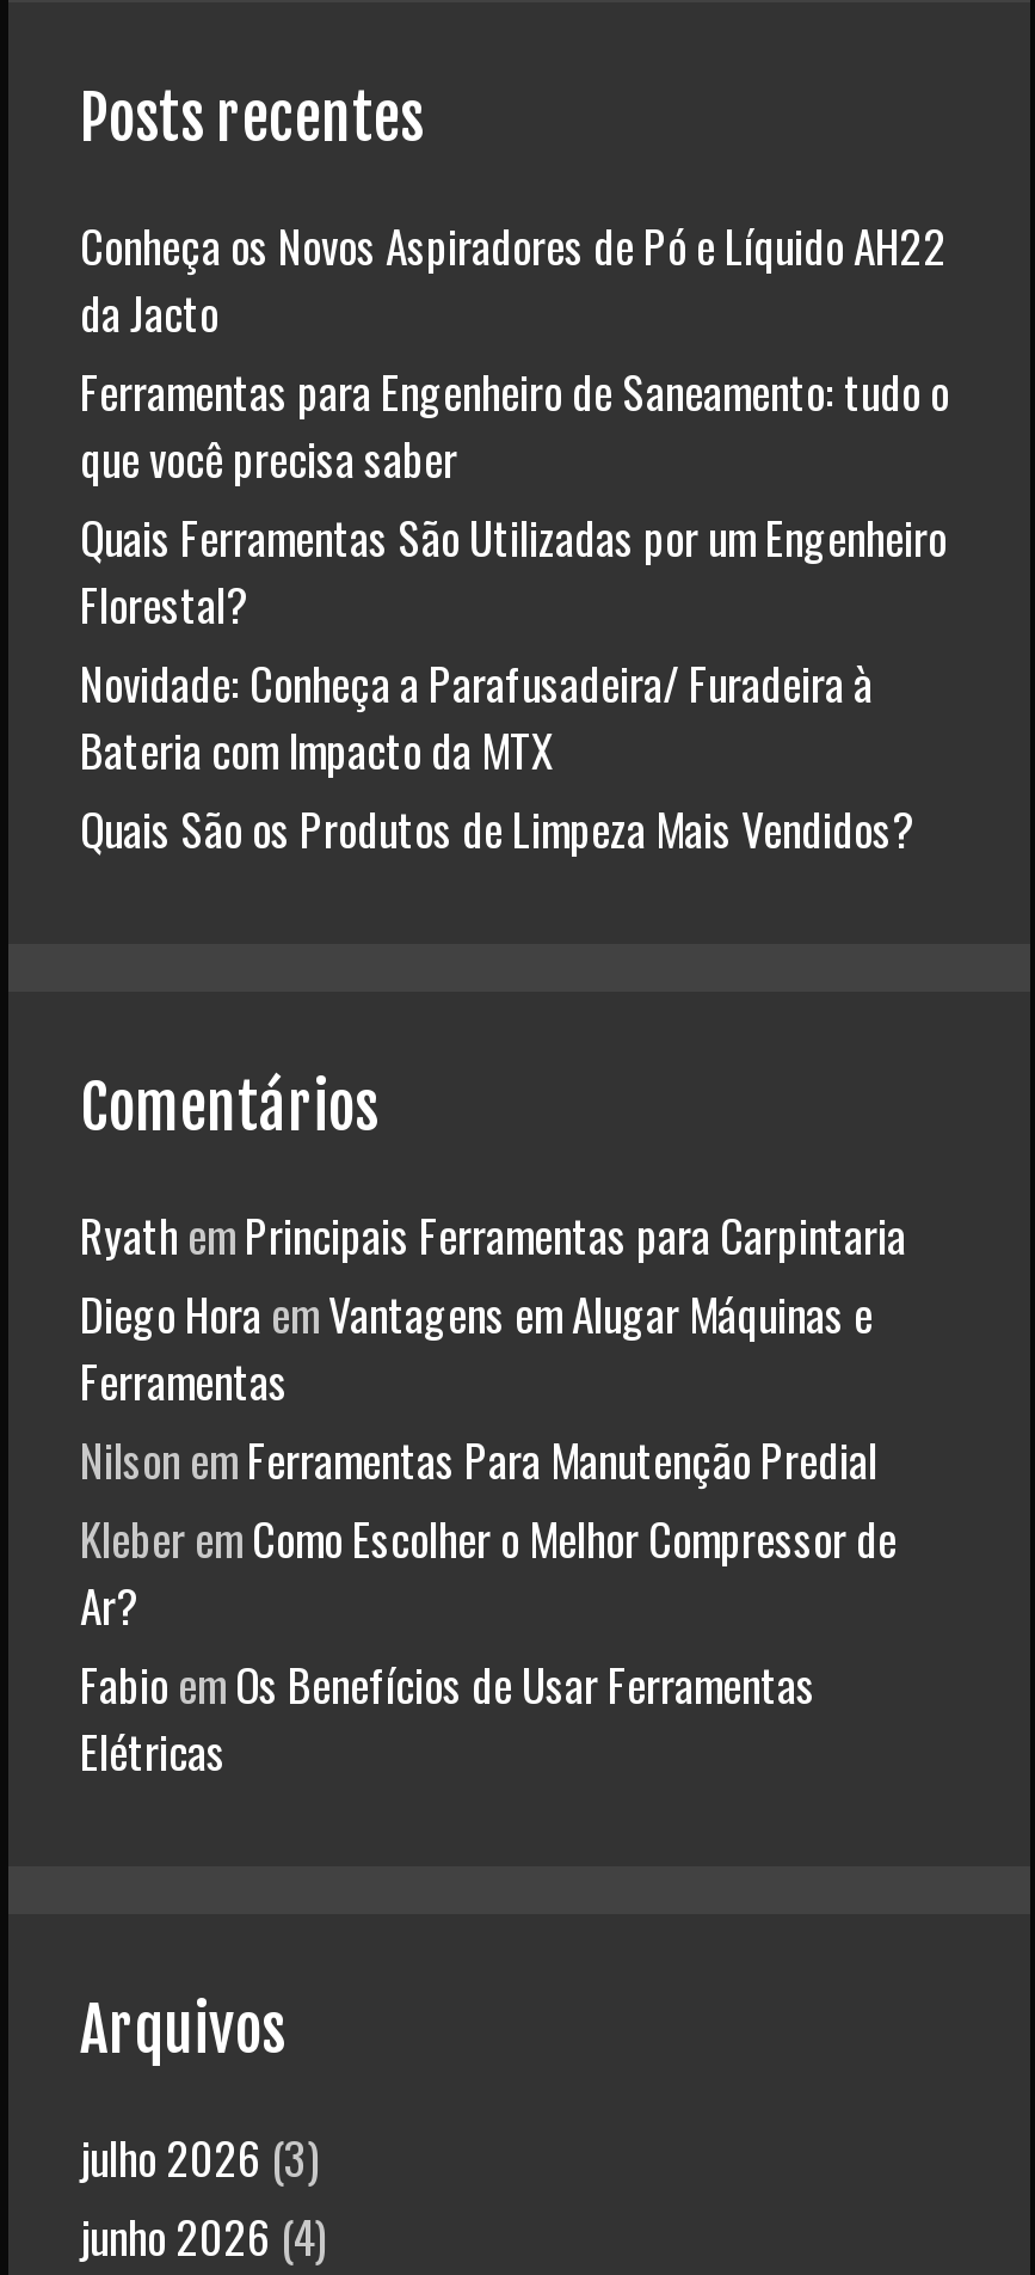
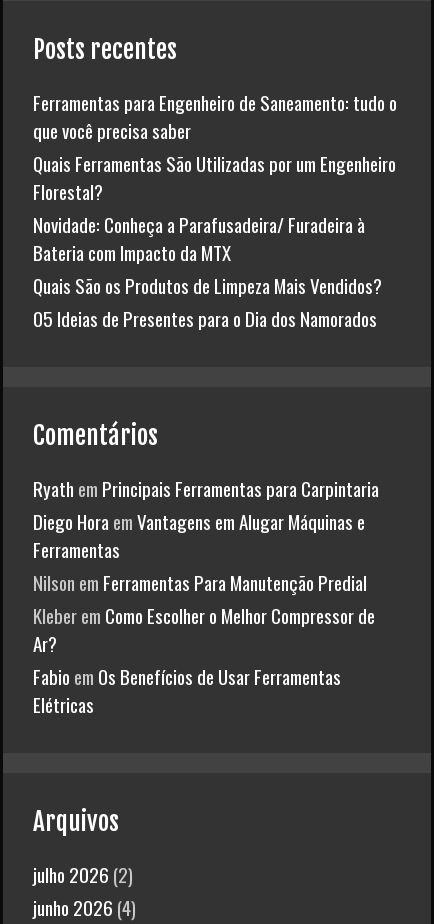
- Conheça os Novos Aspiradores de Pó e Líquido AH22
- da Jacto

moved up: Ferramentas para Engenheiro de Saneamento: tudo o | que você precisa saber | Quais Ferramentas São Utilizadas por um Engenheiro | Florestal? | Novidade: Conheça a Parafusadeira/ Furadeira à | Bateria com Impacto da MTX | Quais São os Produtos de Limpeza Mais Vendidos?

+ 05 Ideias de Presentes para o Dia dos Namorados

- julho 2026 (3)
+ julho 2026 (2)
